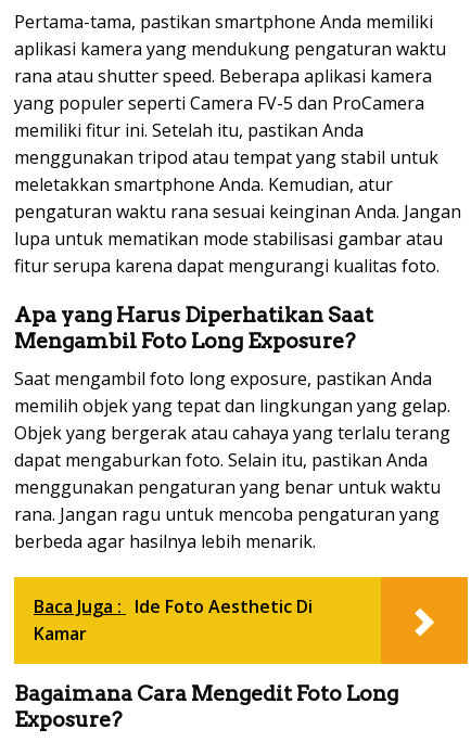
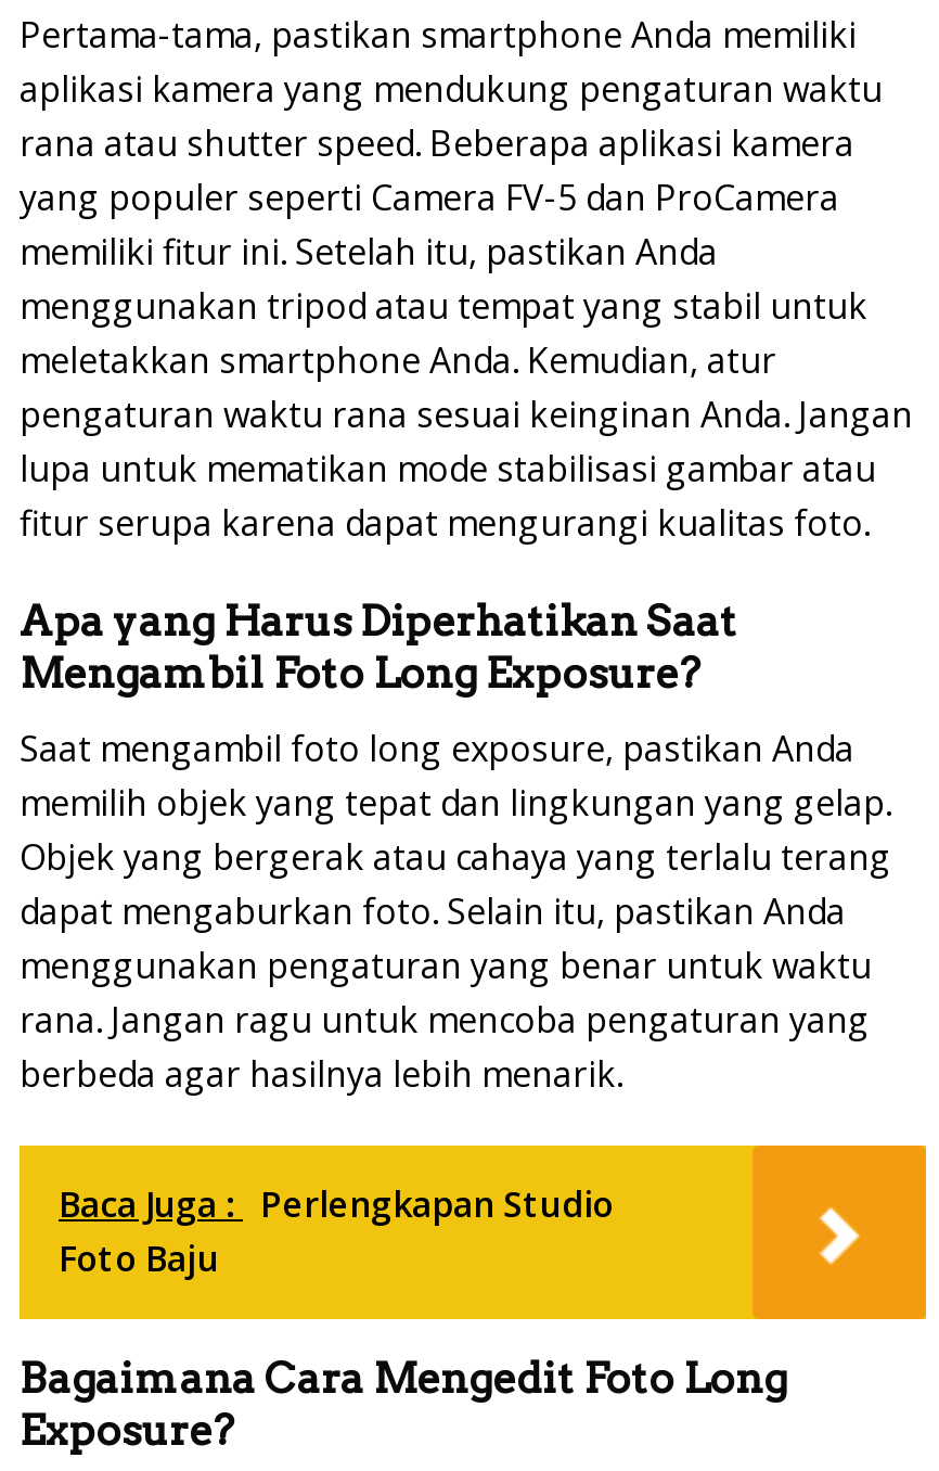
- Baca Juga : Ide Foto Aesthetic Di
- Kamar
+ Baca Juga : Perlengkapan Studio
+ Foto Baju
